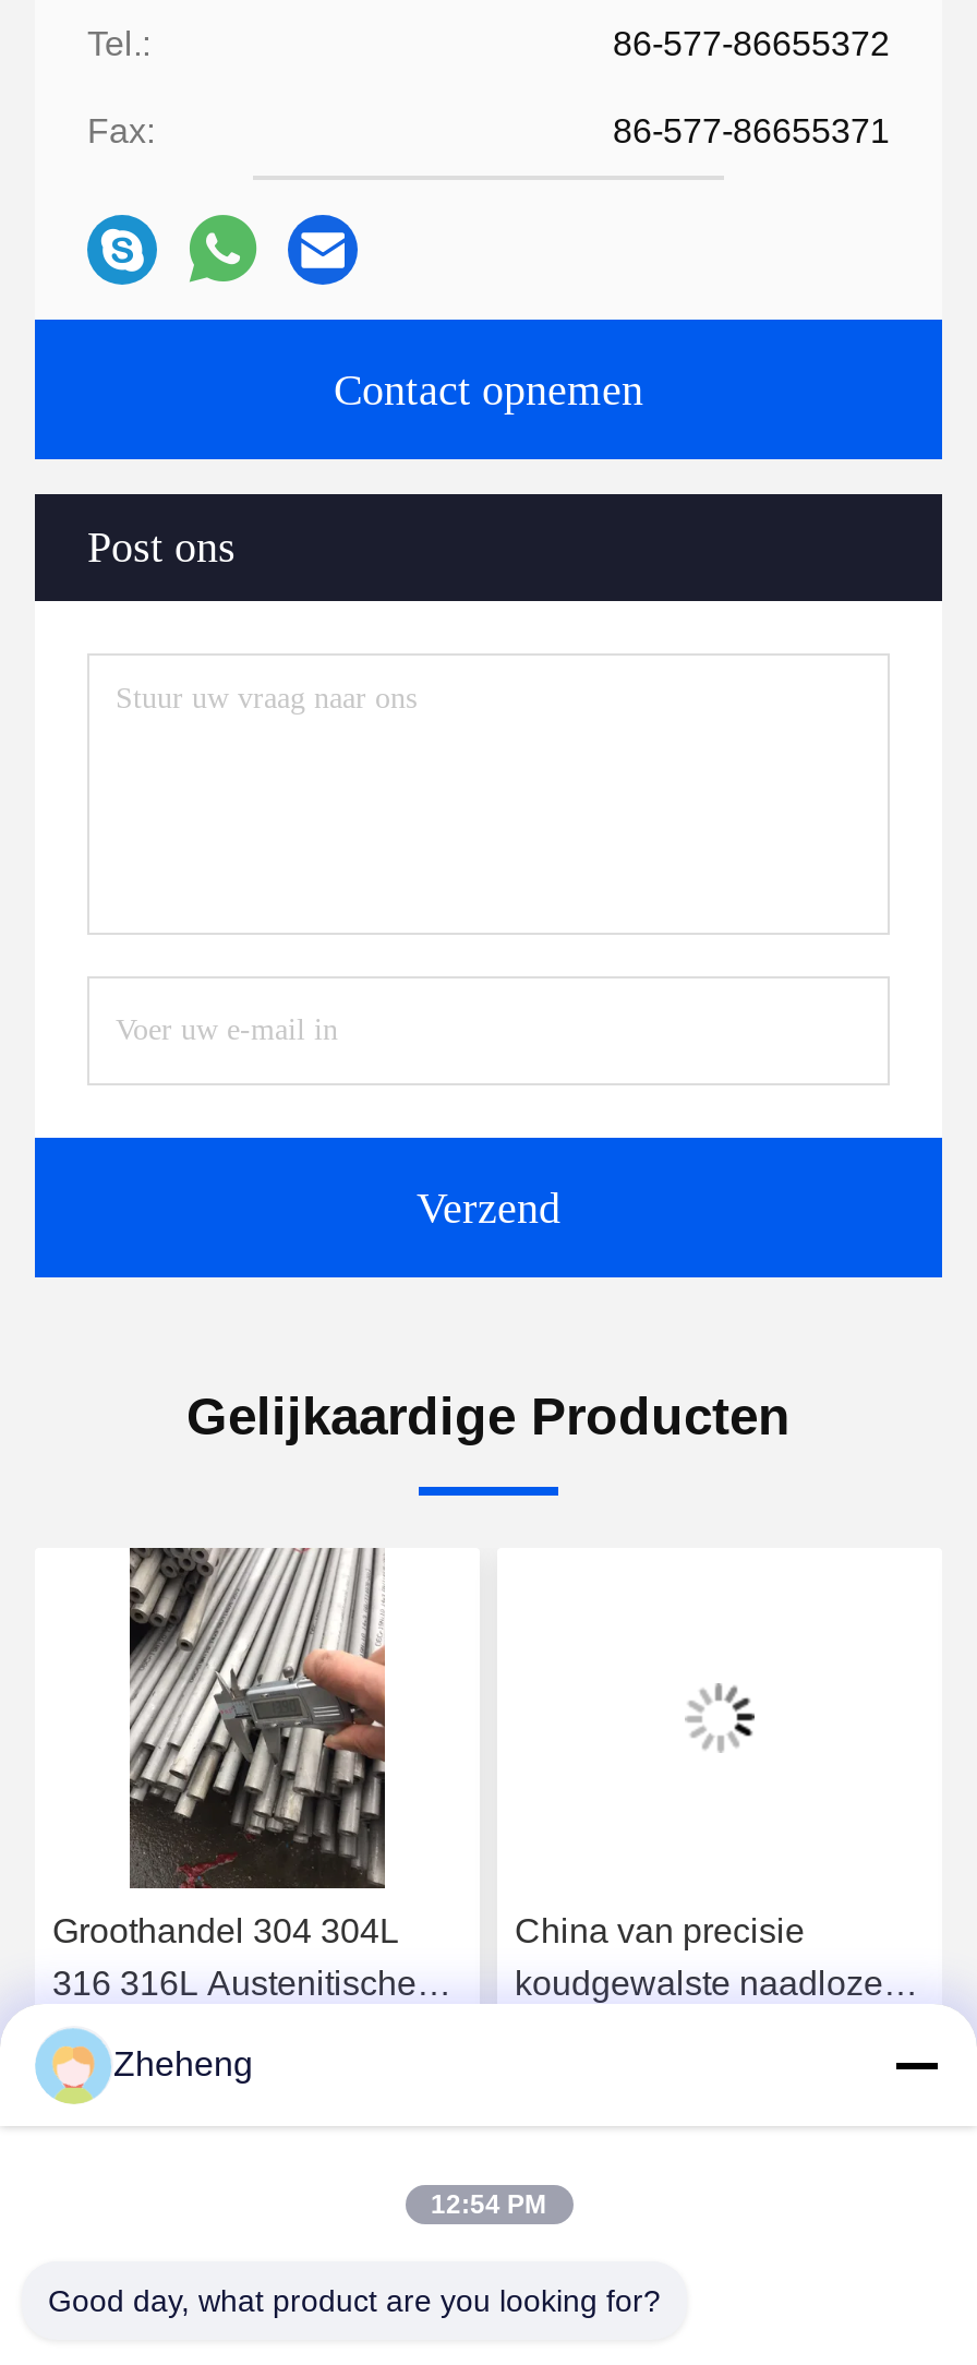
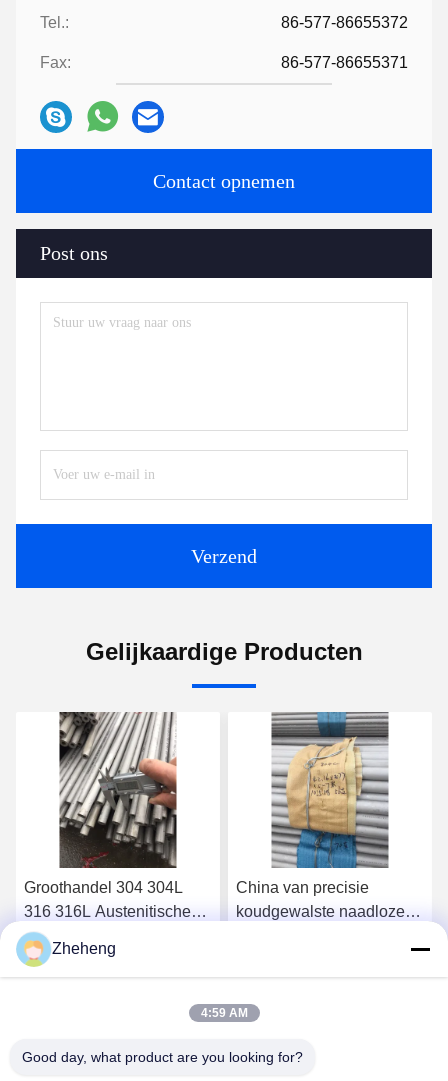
+ [image]

- 12:54 PM
+ 4:59 AM
